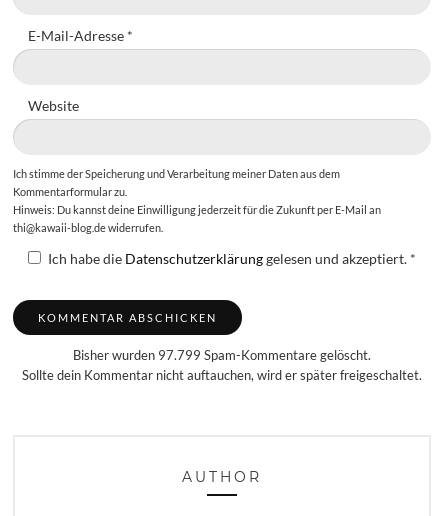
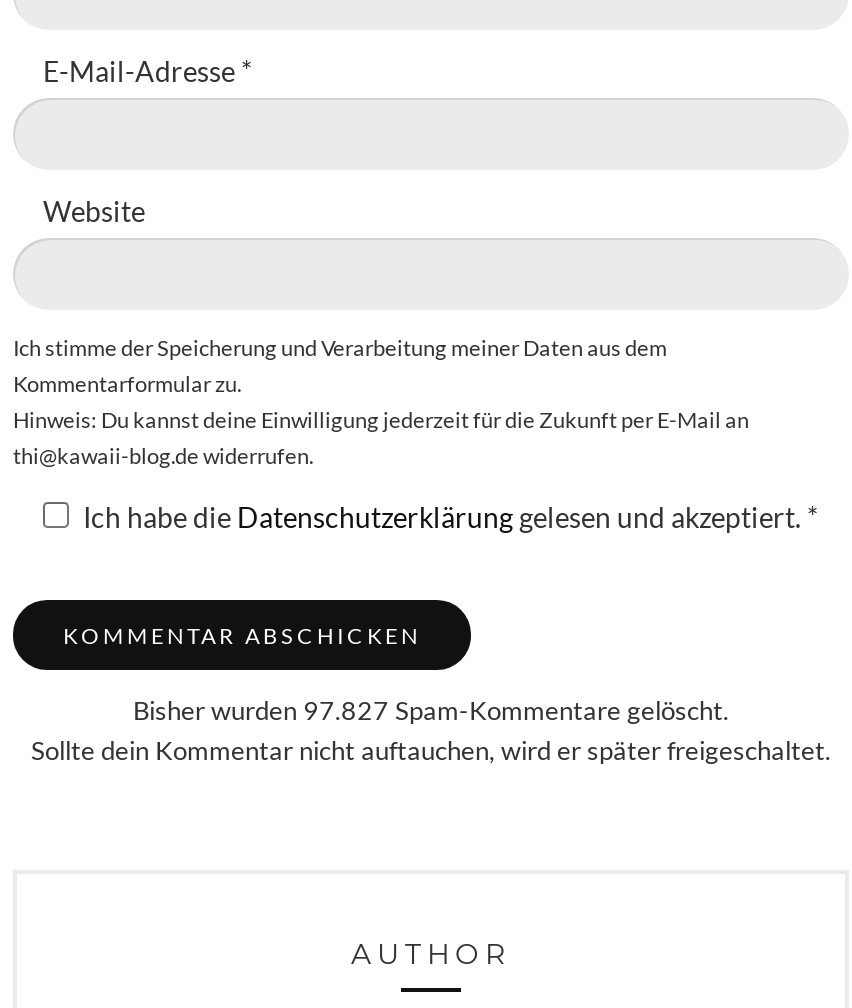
- Bisher wurden 97.799 Spam-Kommentare gelöscht.
+ Bisher wurden 97.827 Spam-Kommentare gelöscht.
